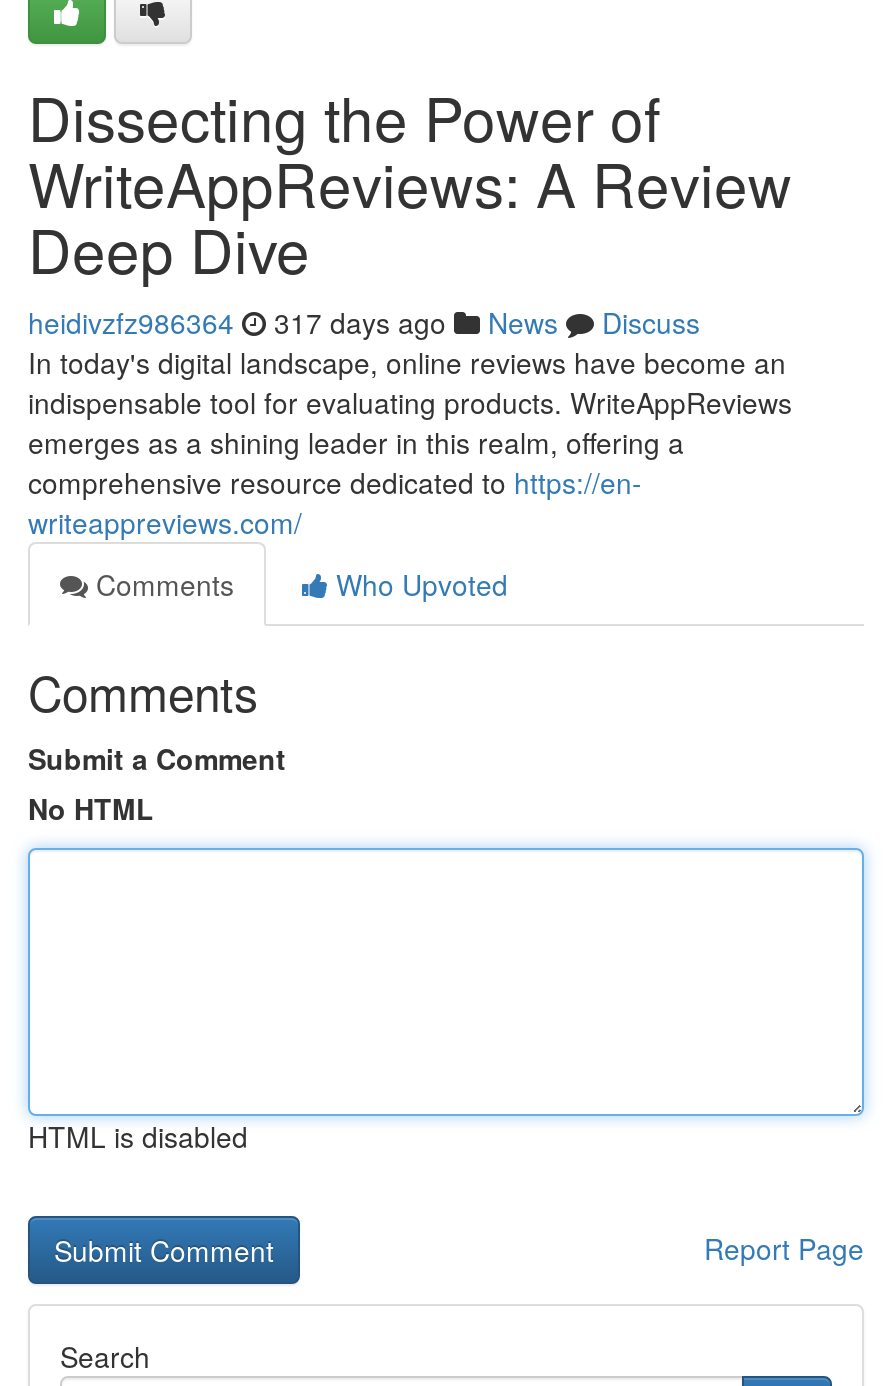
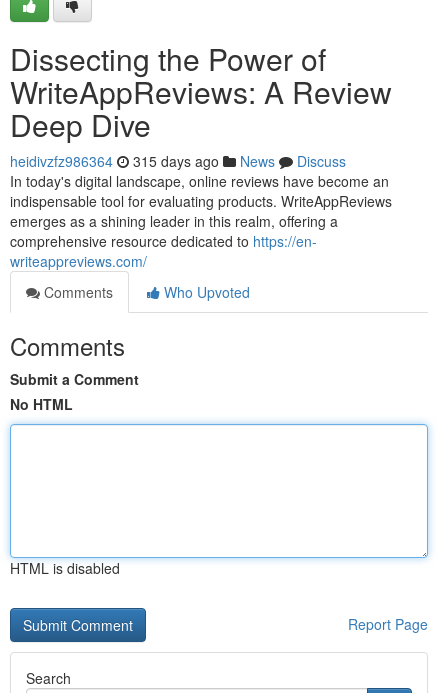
- heidivzfz986364 317 days ago News Discuss
+ heidivzfz986364 315 days ago News Discuss
